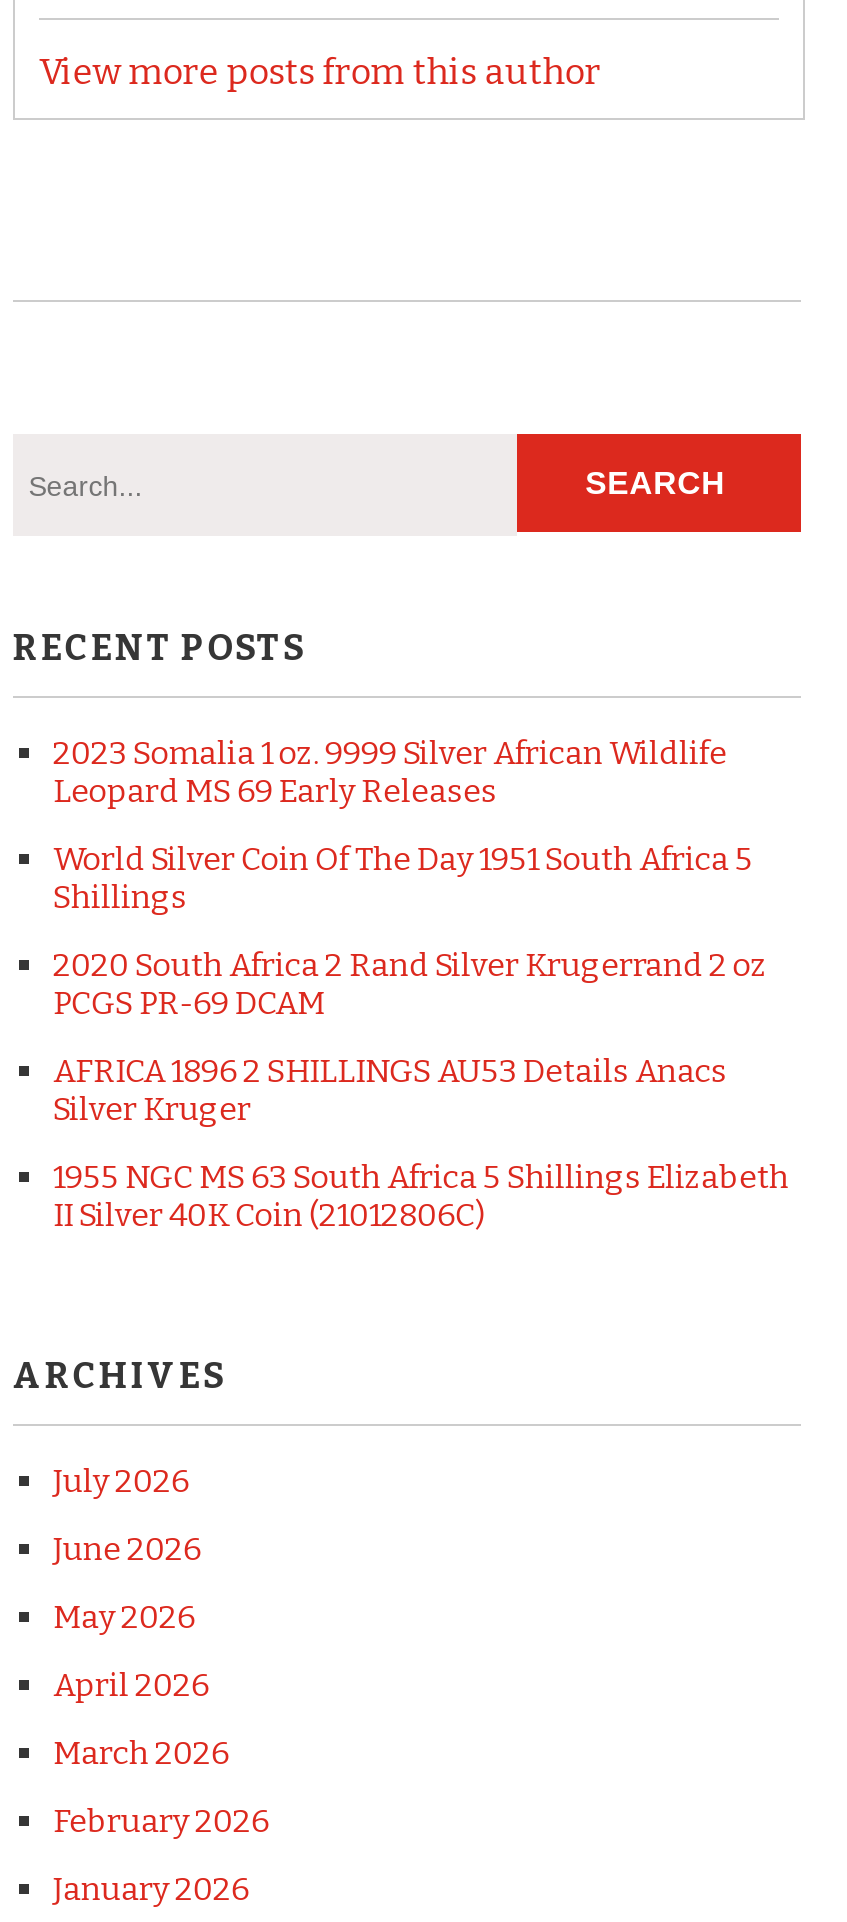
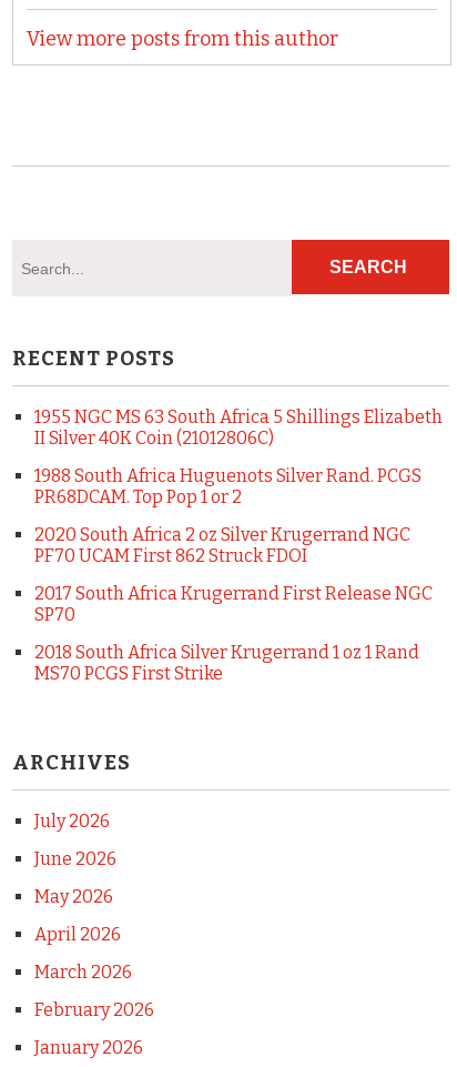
- 2023 Somalia 1 oz. 9999 Silver African Wildlife
- Leopard MS 69 Early Releases
- World Silver Coin Of The Day 1951 South Africa 5
- Shillings
- 2020 South Africa 2 Rand Silver Krugerrand 2 oz
- PCGS PR-69 DCAM
- AFRICA 1896 2 SHILLINGS AU53 Details Anacs
- Silver Kruger

moved up: 1955 NGC MS 63 South Africa 5 Shillings Elizabeth | II Silver 40K Coin (21012806C)

+ 1988 South Africa Huguenots Silver Rand. PCGS
+ PR68DCAM. Top Pop 1 or 2
+ 2020 South Africa 2 oz Silver Krugerrand NGC
+ PF70 UCAM First 862 Struck FDOI
+ 2017 South Africa Krugerrand First Release NGC
+ SP70
+ 2018 South Africa Silver Krugerrand 1 oz 1 Rand
+ MS70 PCGS First Strike
